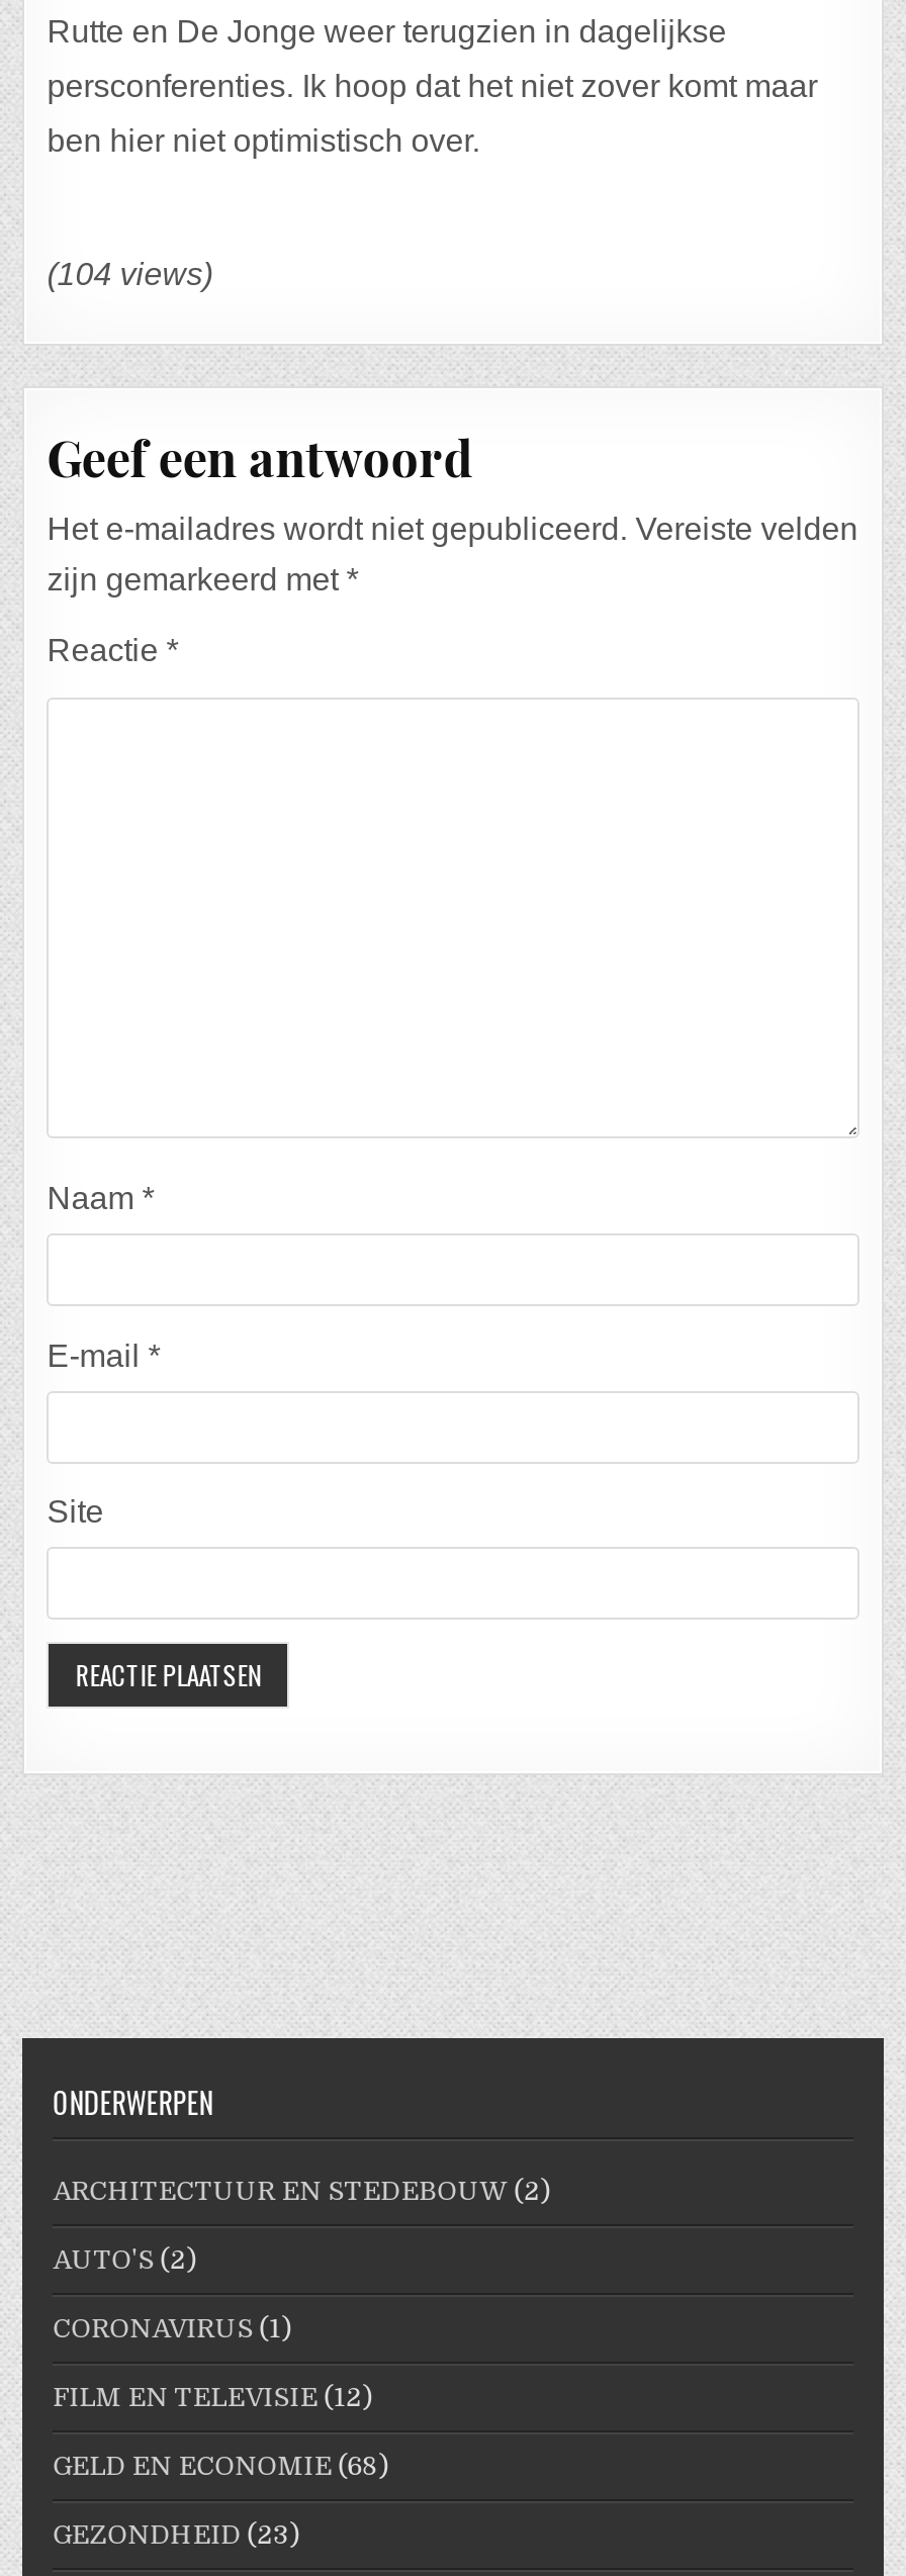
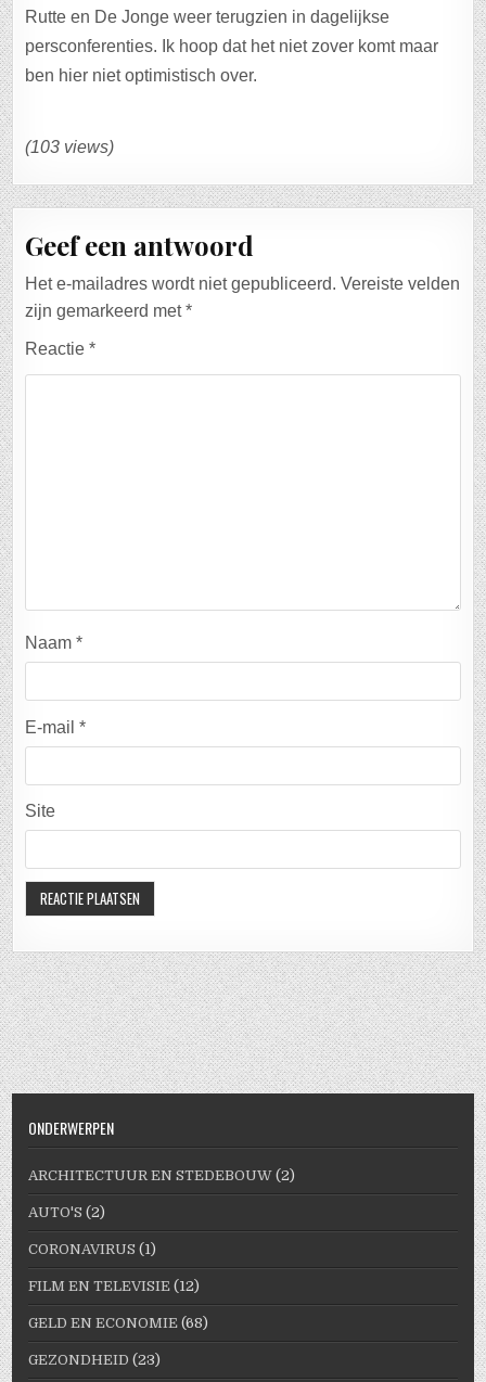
- (104 views)
+ (103 views)
